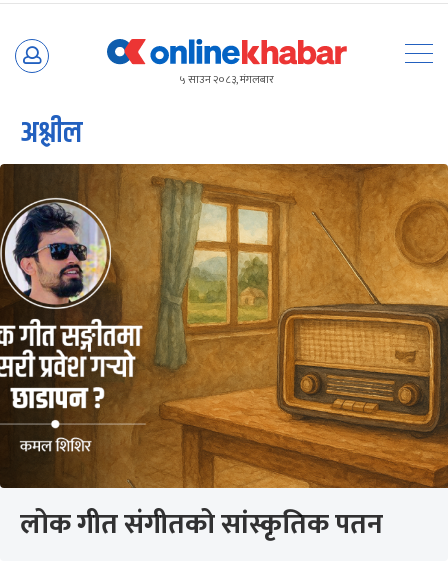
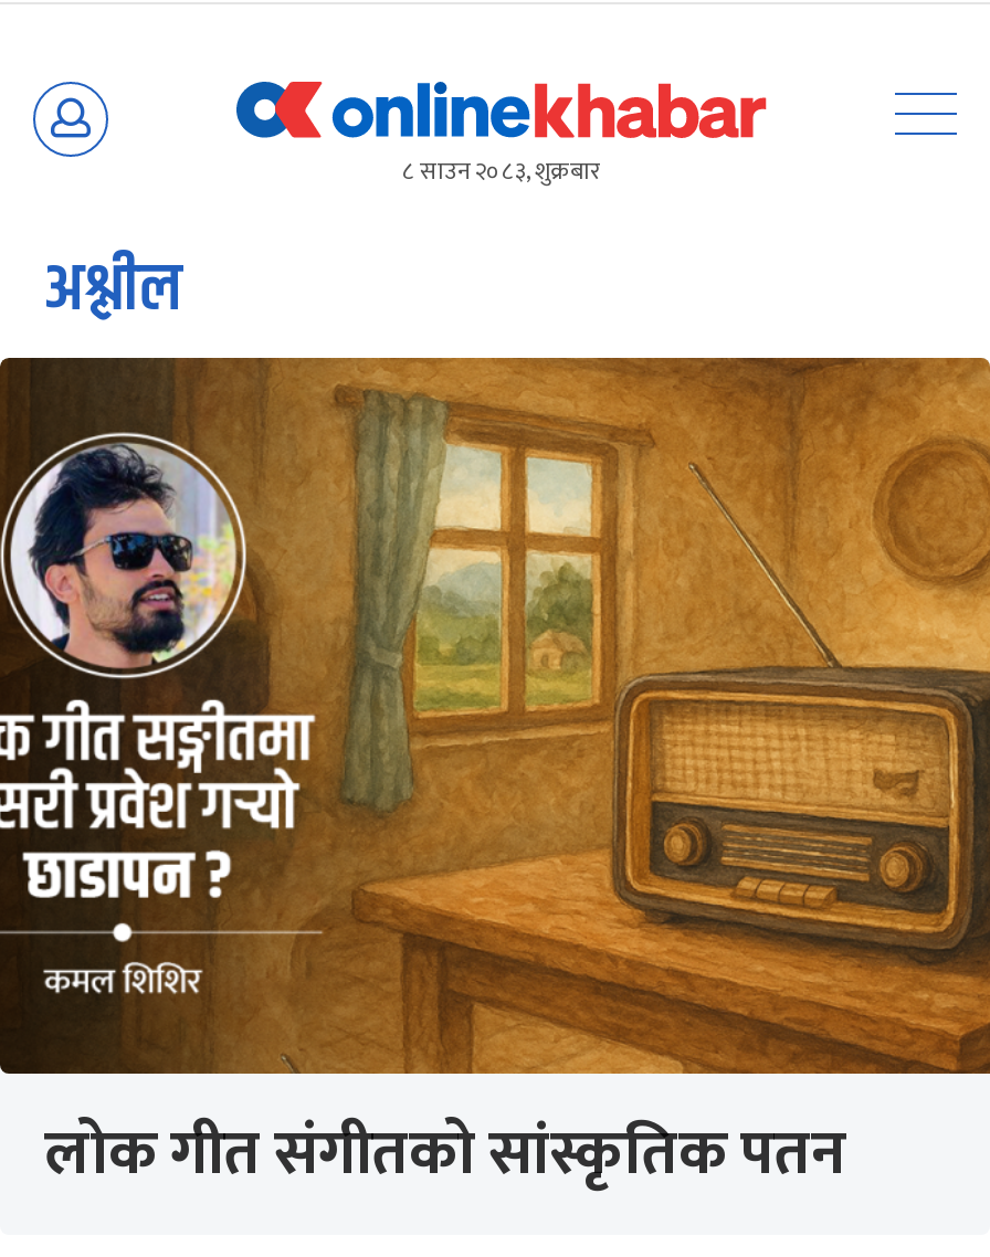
- ५ साउन २०८३, मंगलबार
+ ८ साउन २०८३, शुक्रबार
